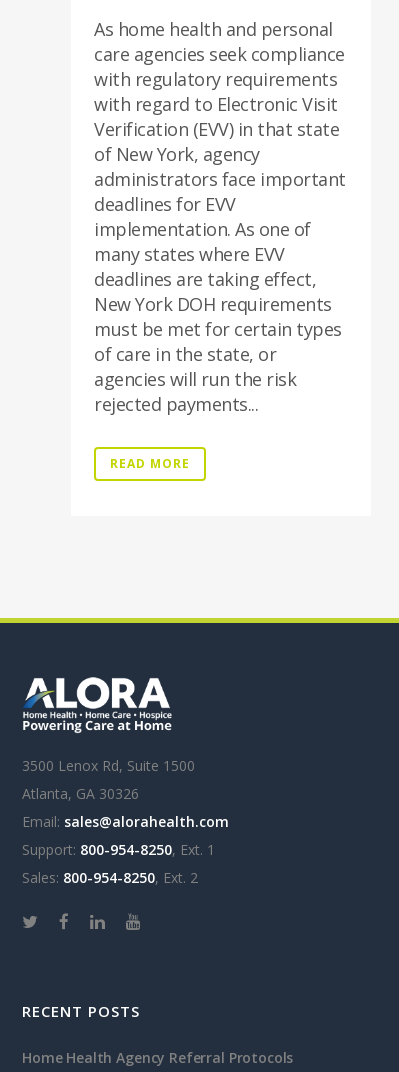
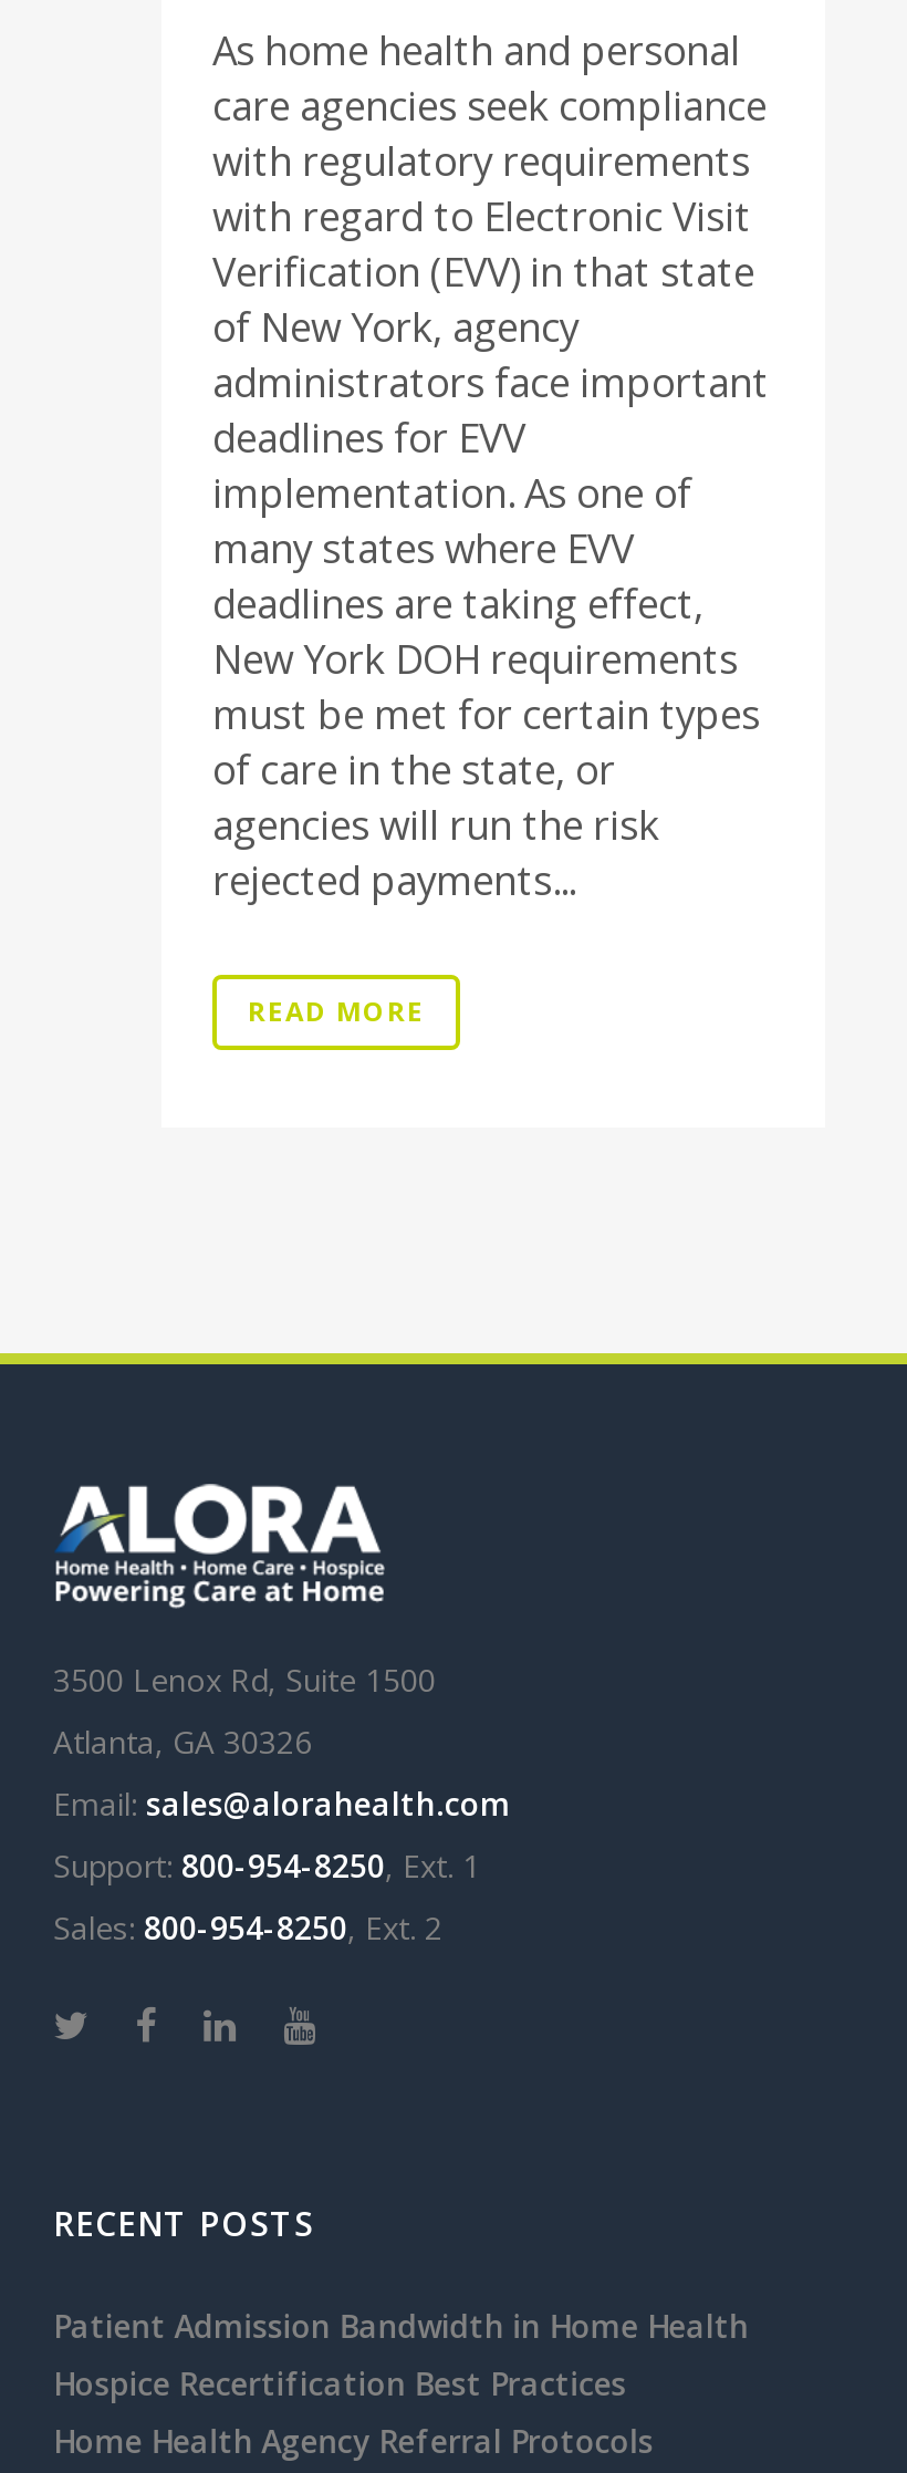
+ Patient Admission Bandwidth in Home Health
+ Hospice Recertification Best Practices
